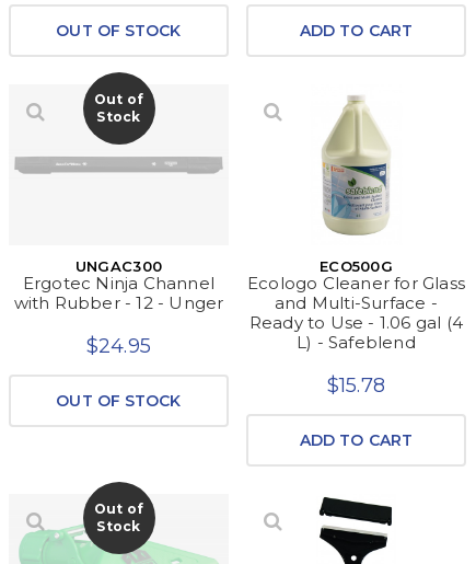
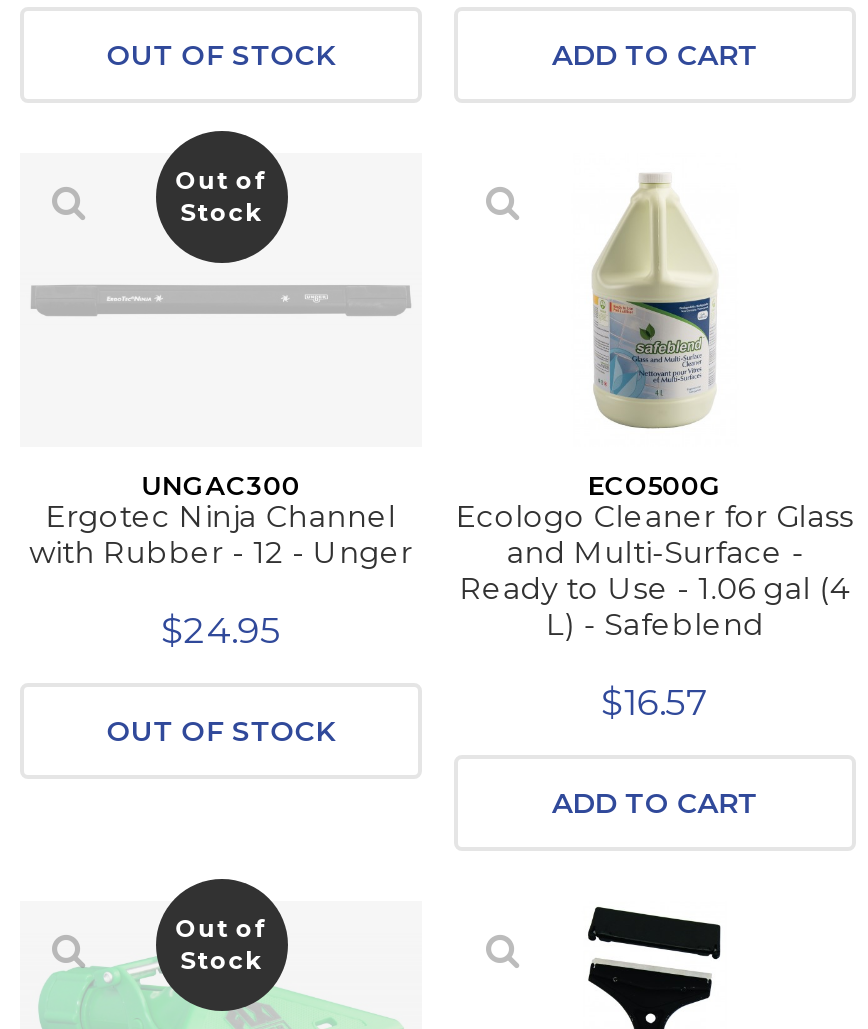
- $15.78
+ $16.57
